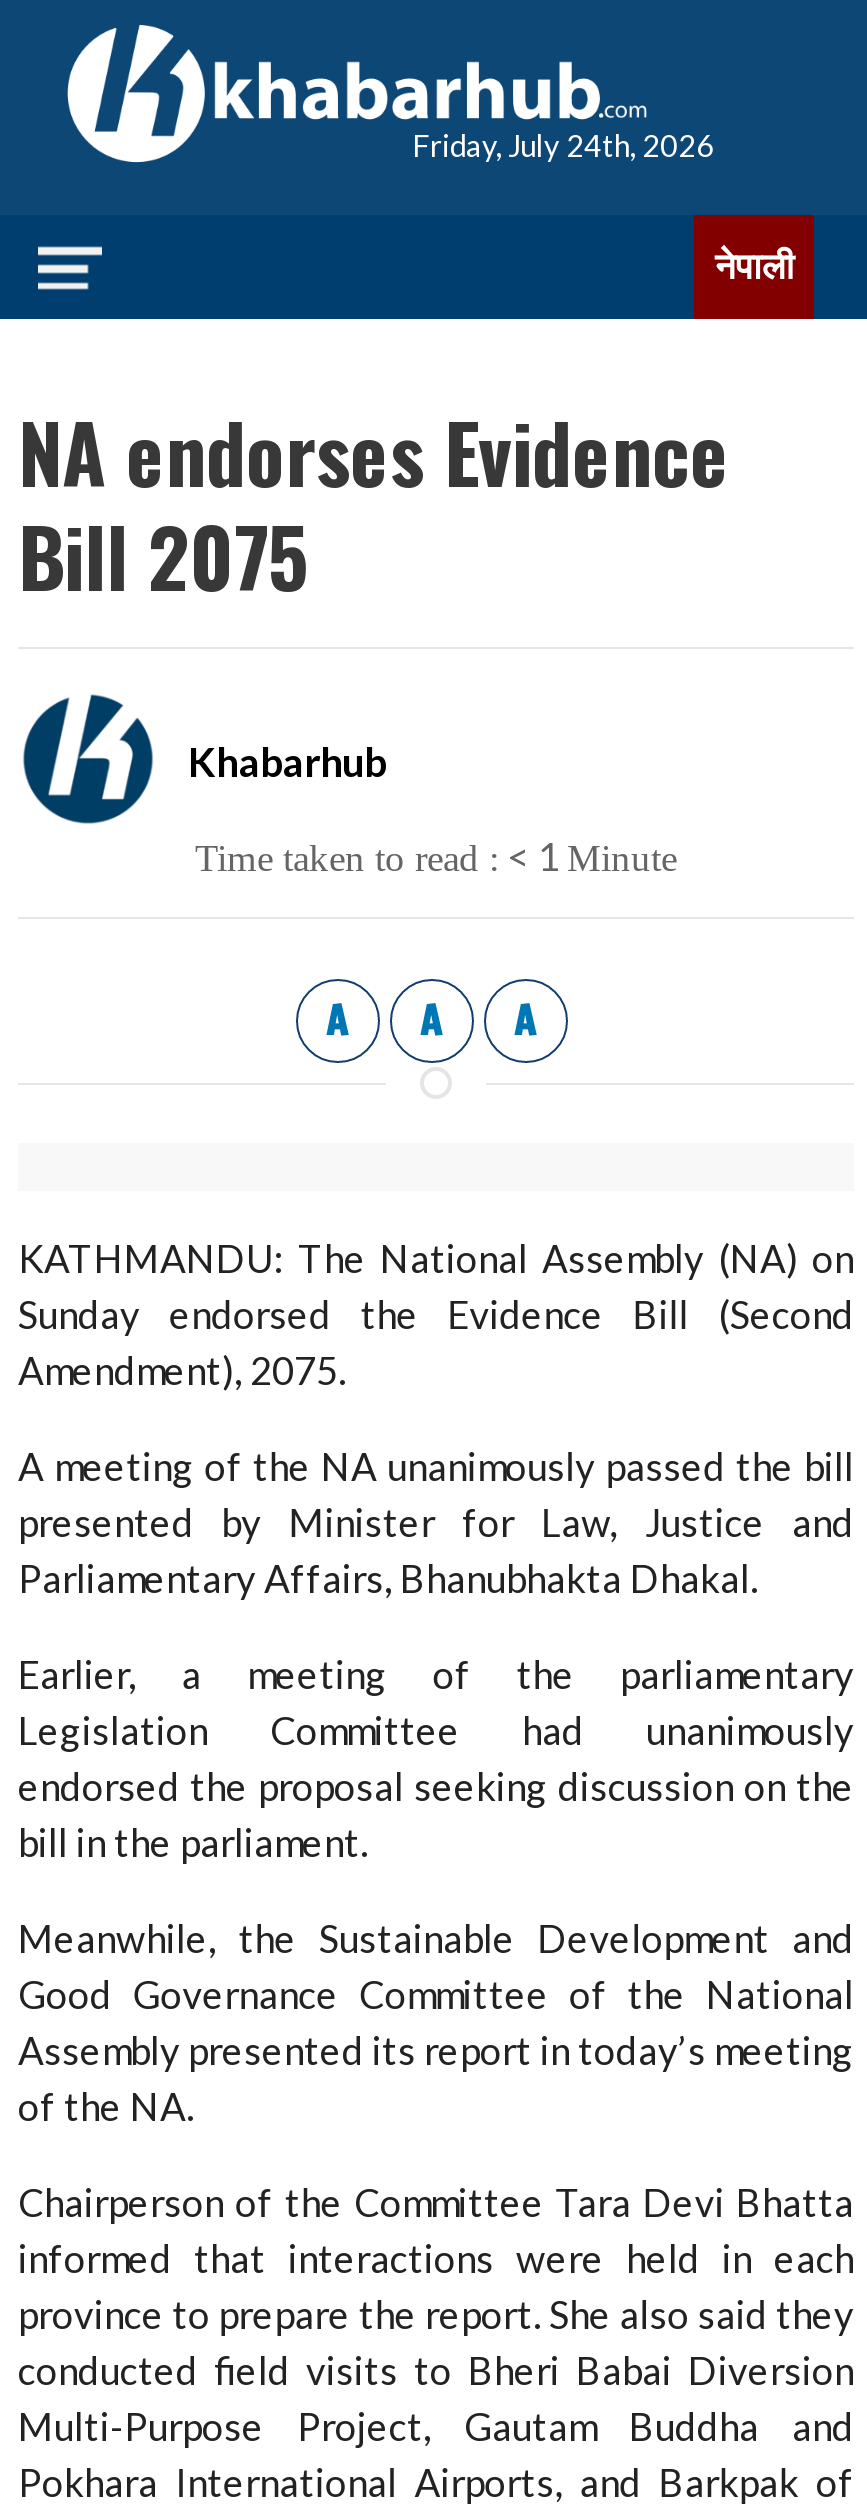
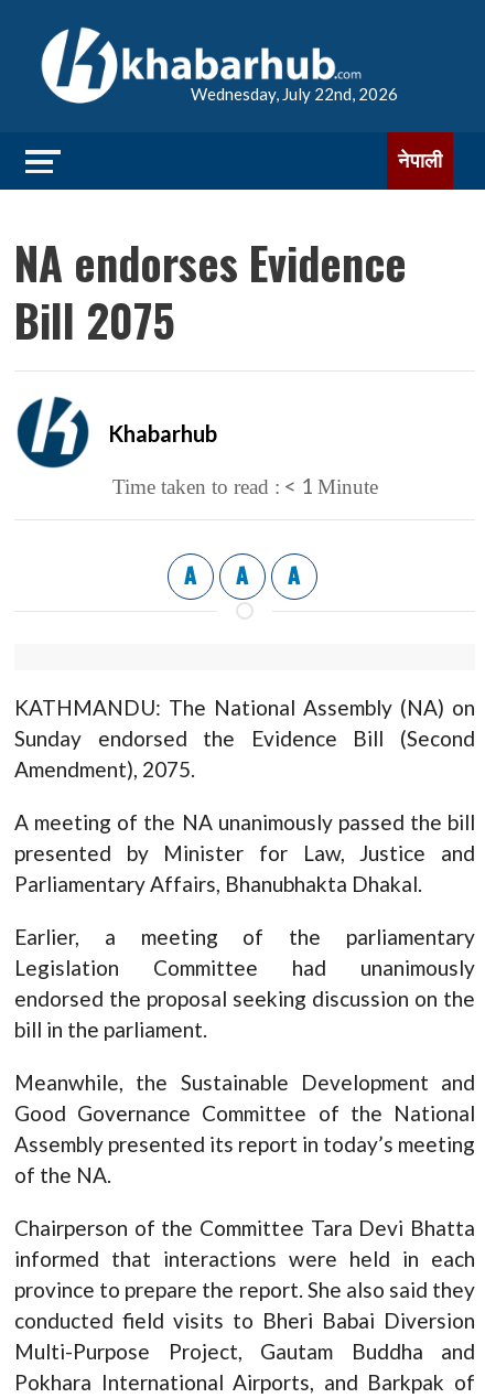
- Friday, July 24th, 2026
+ Wednesday, July 22nd, 2026
